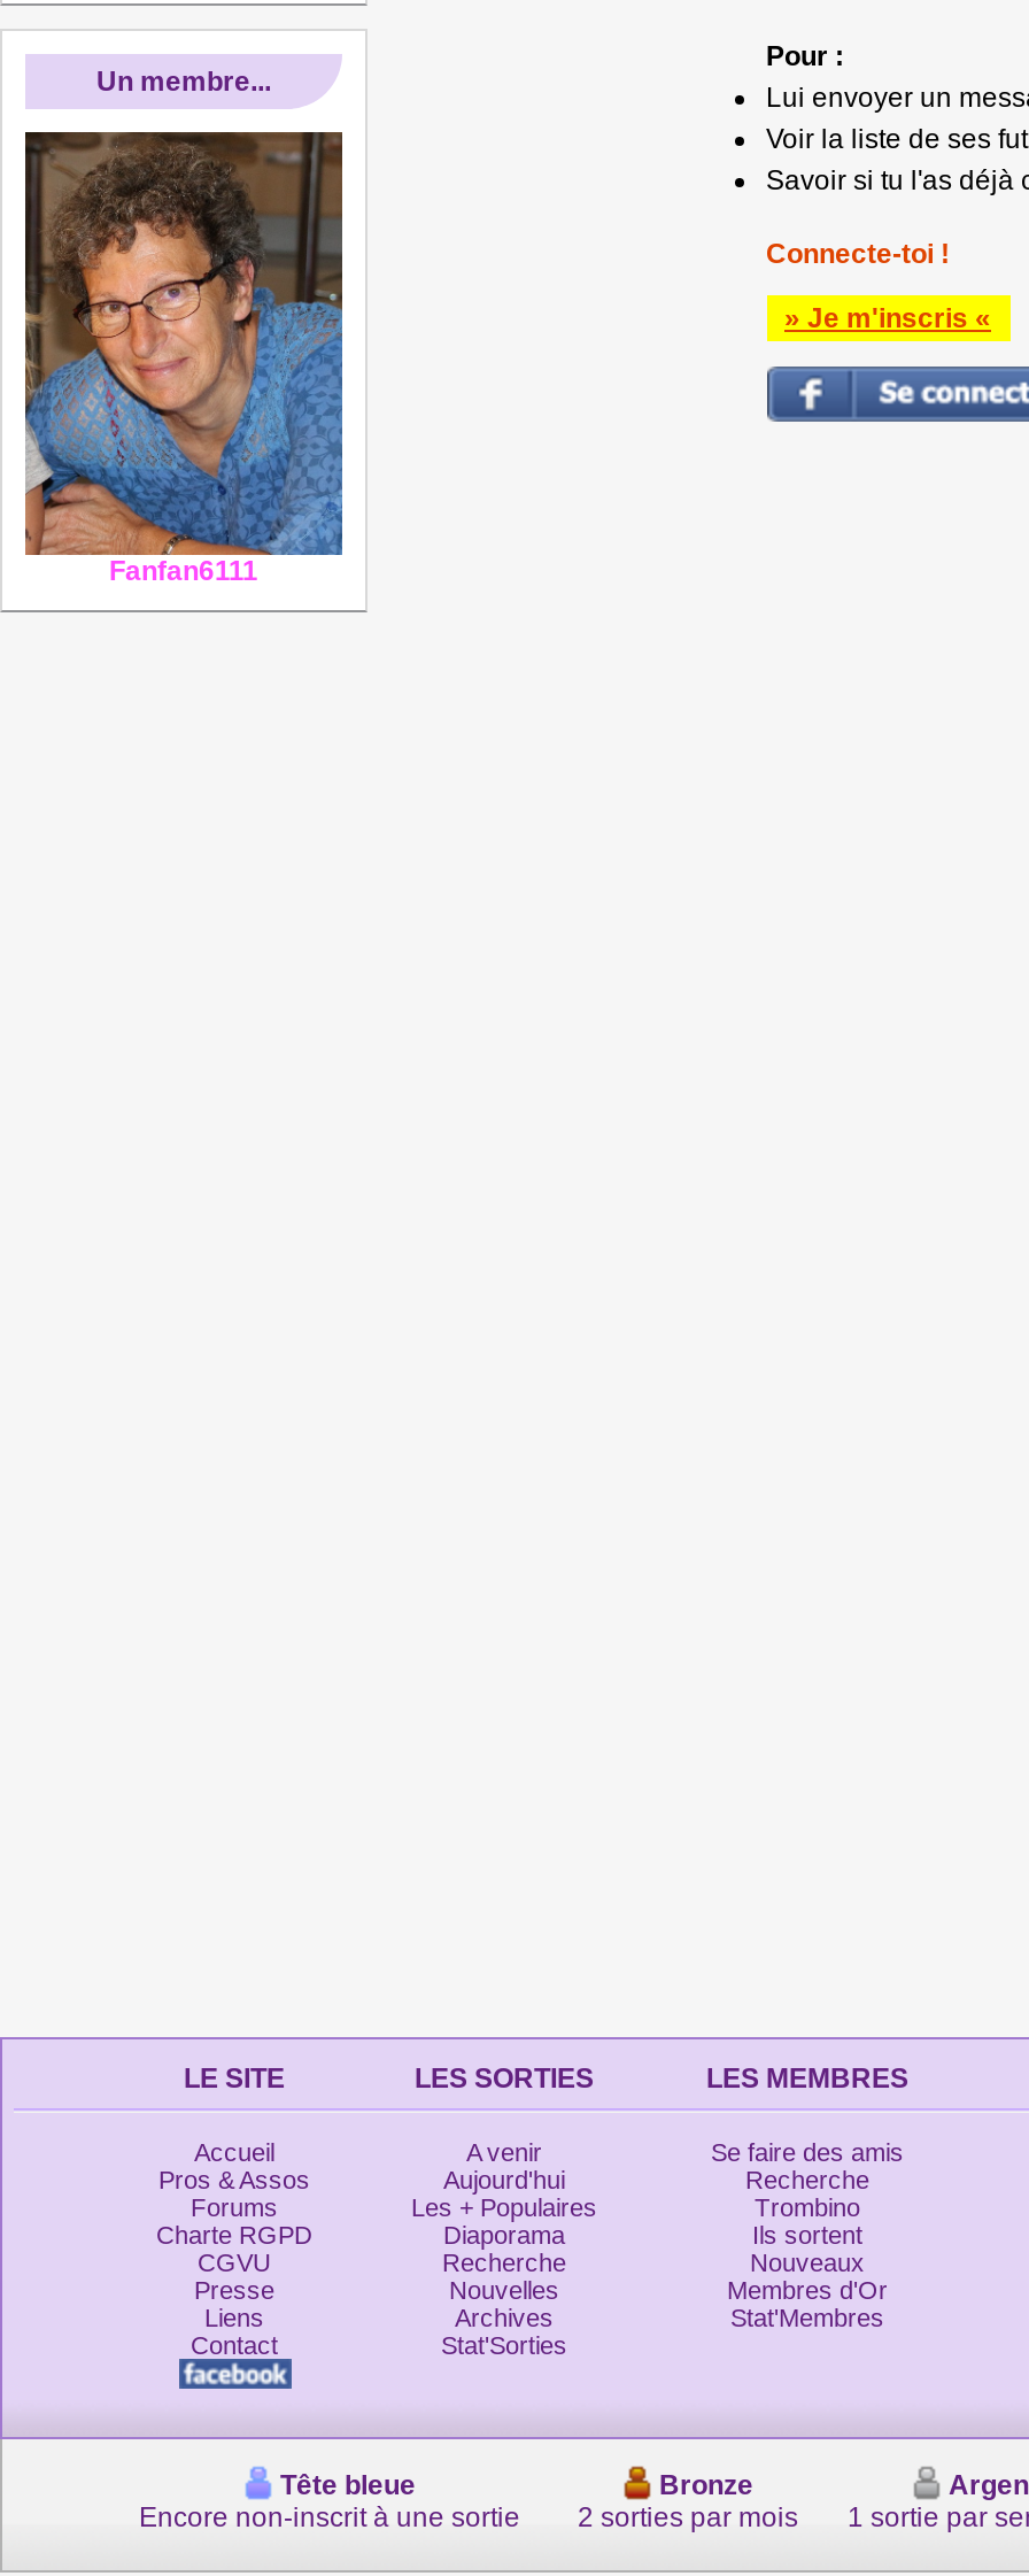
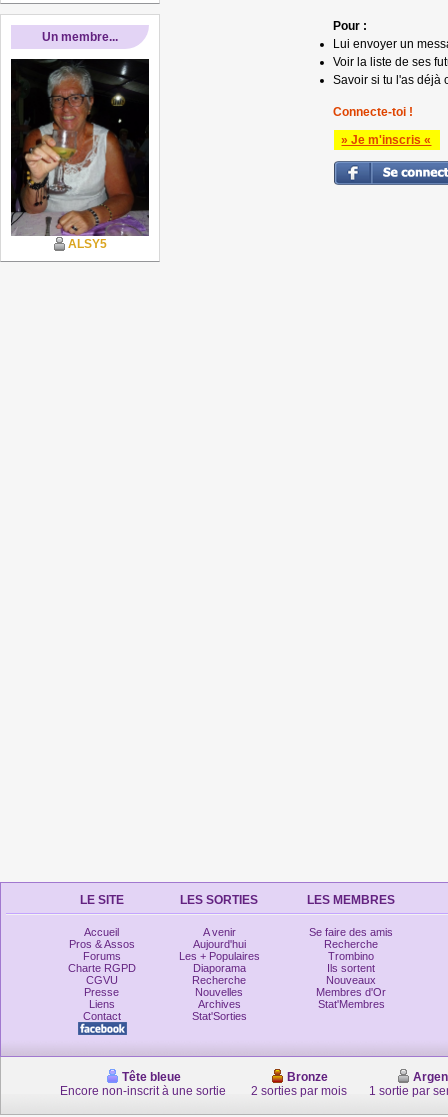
- [image]
- Fanfan6111
+ [image]
+ ALSY5
